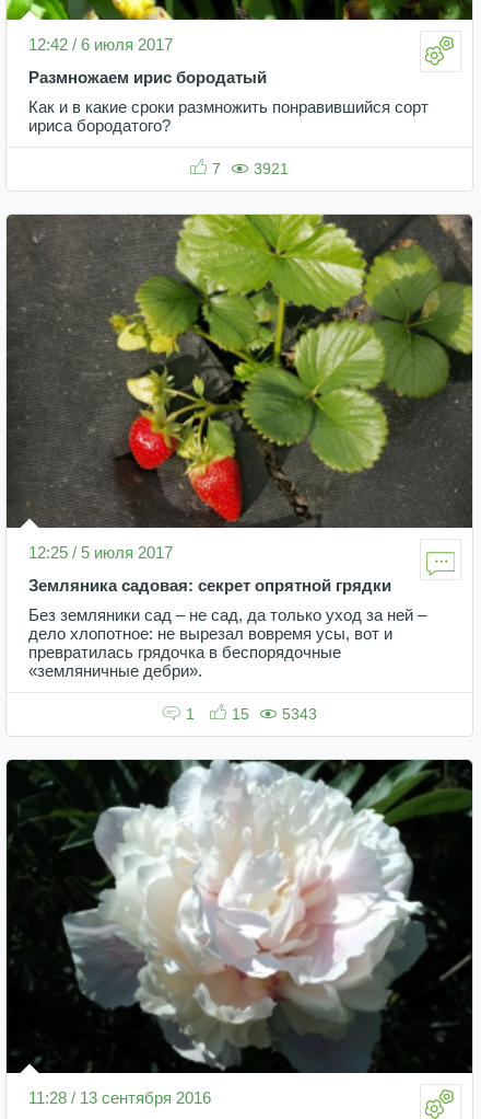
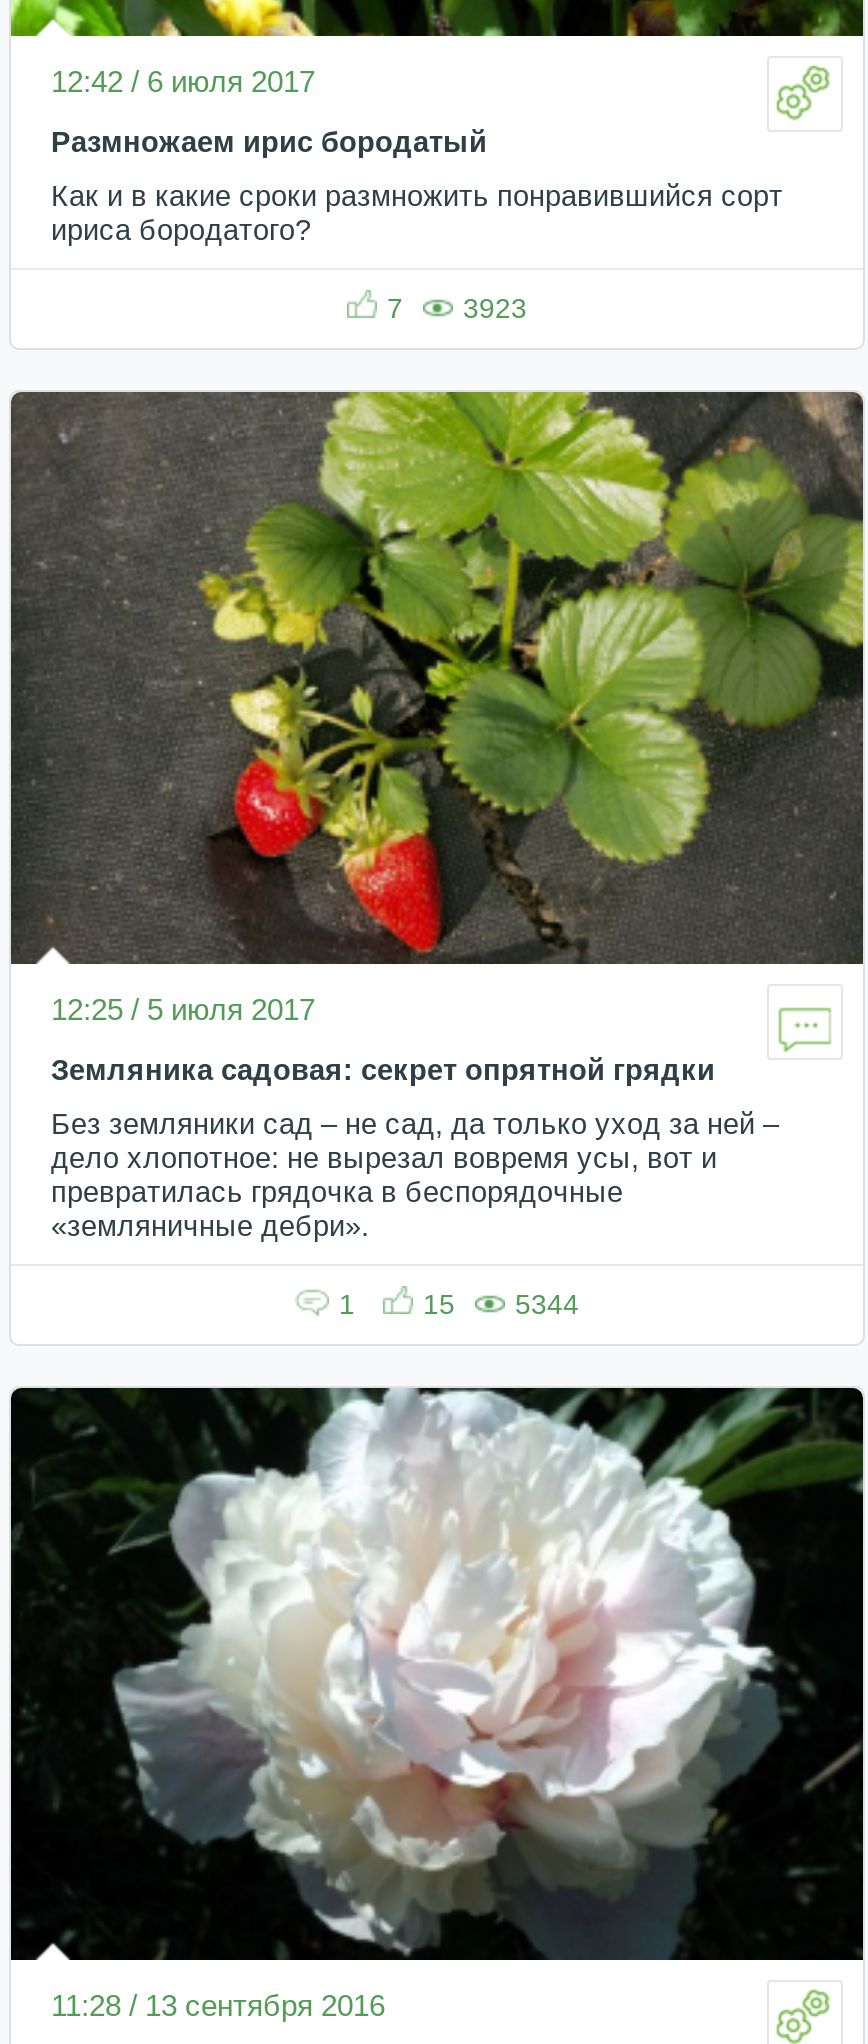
- 7 3921
+ 7 3923

- 15 5343
+ 15 5344
